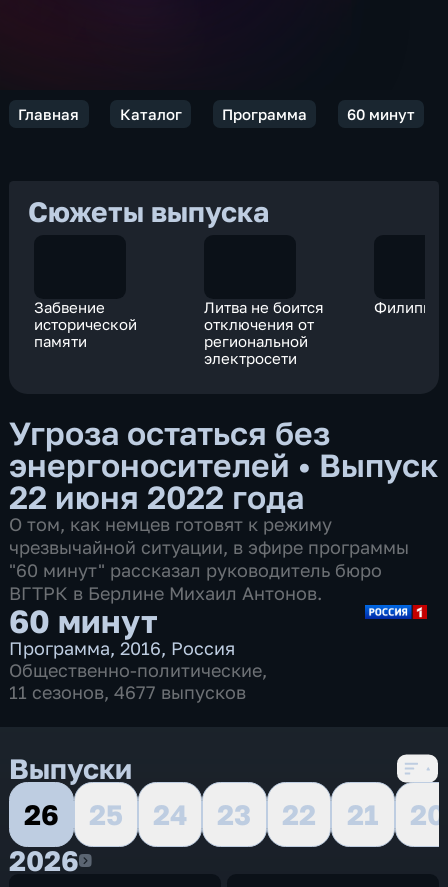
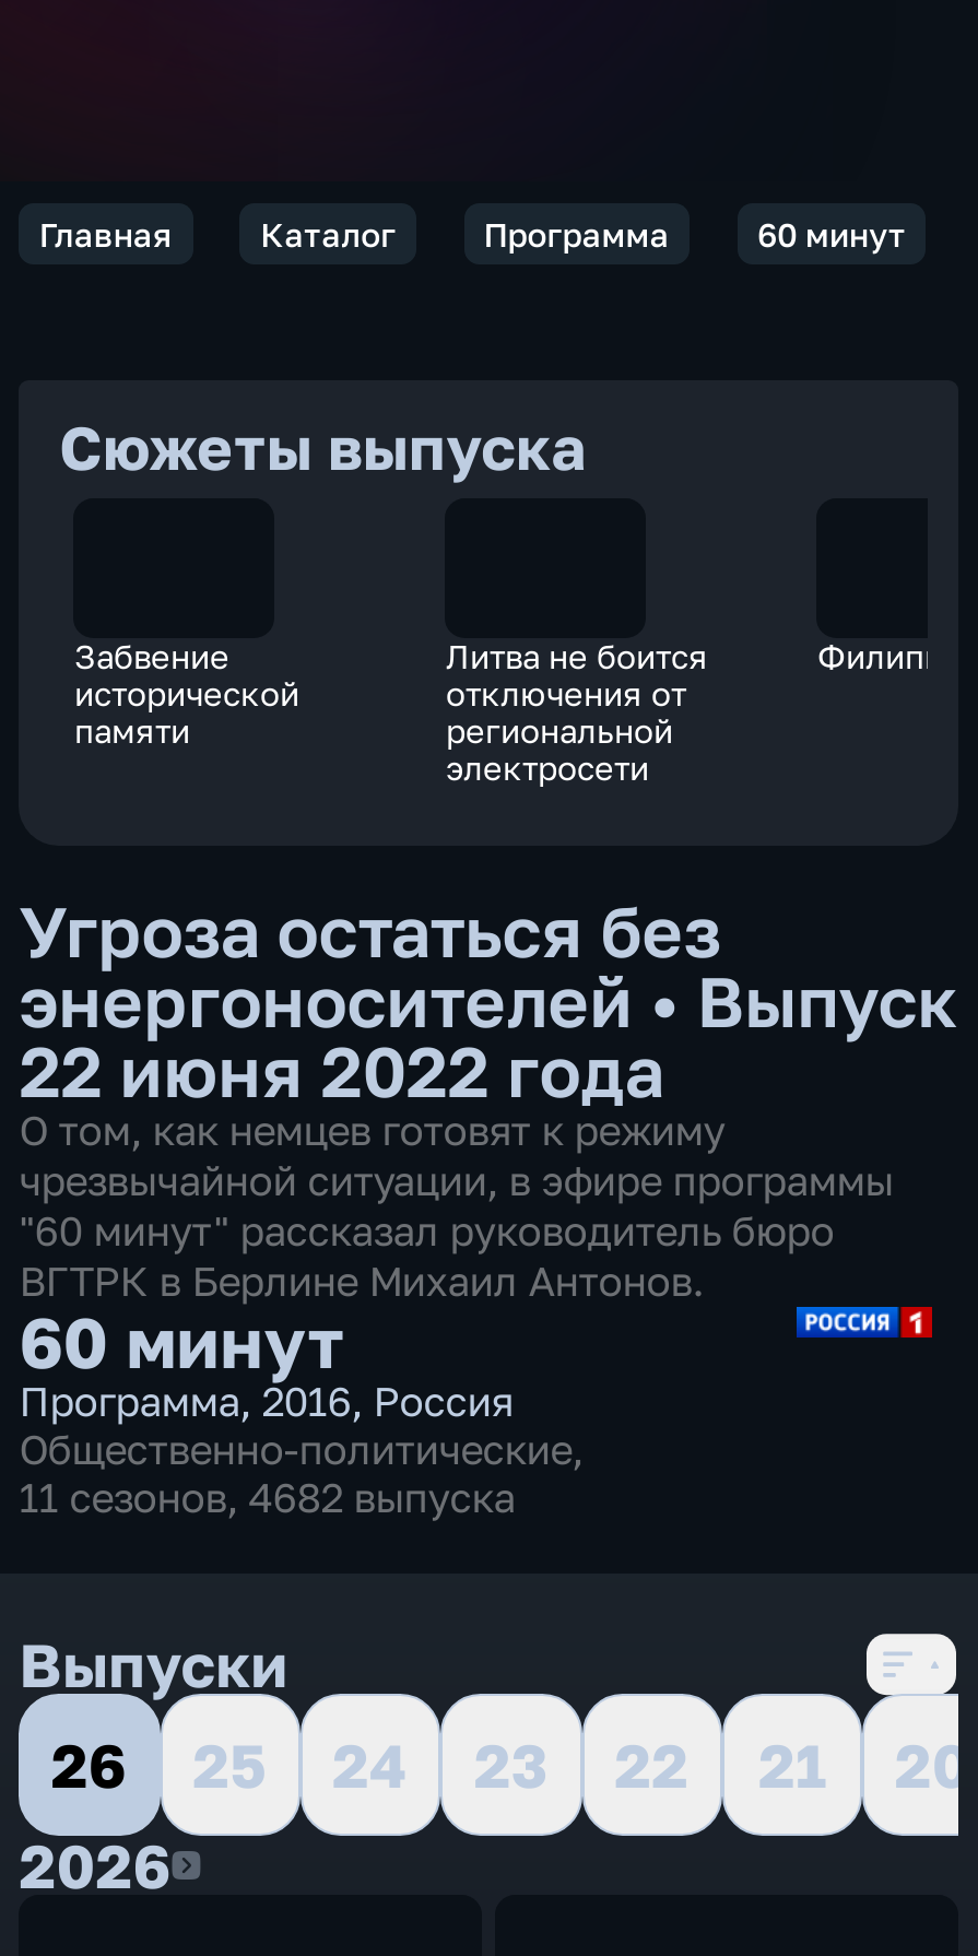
- 11 сезонов, 4677 выпусков
+ 11 сезонов, 4682 выпуска
